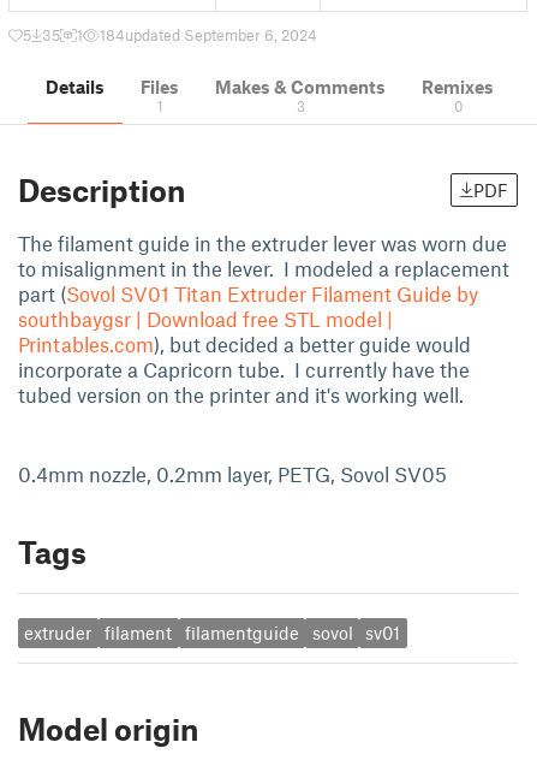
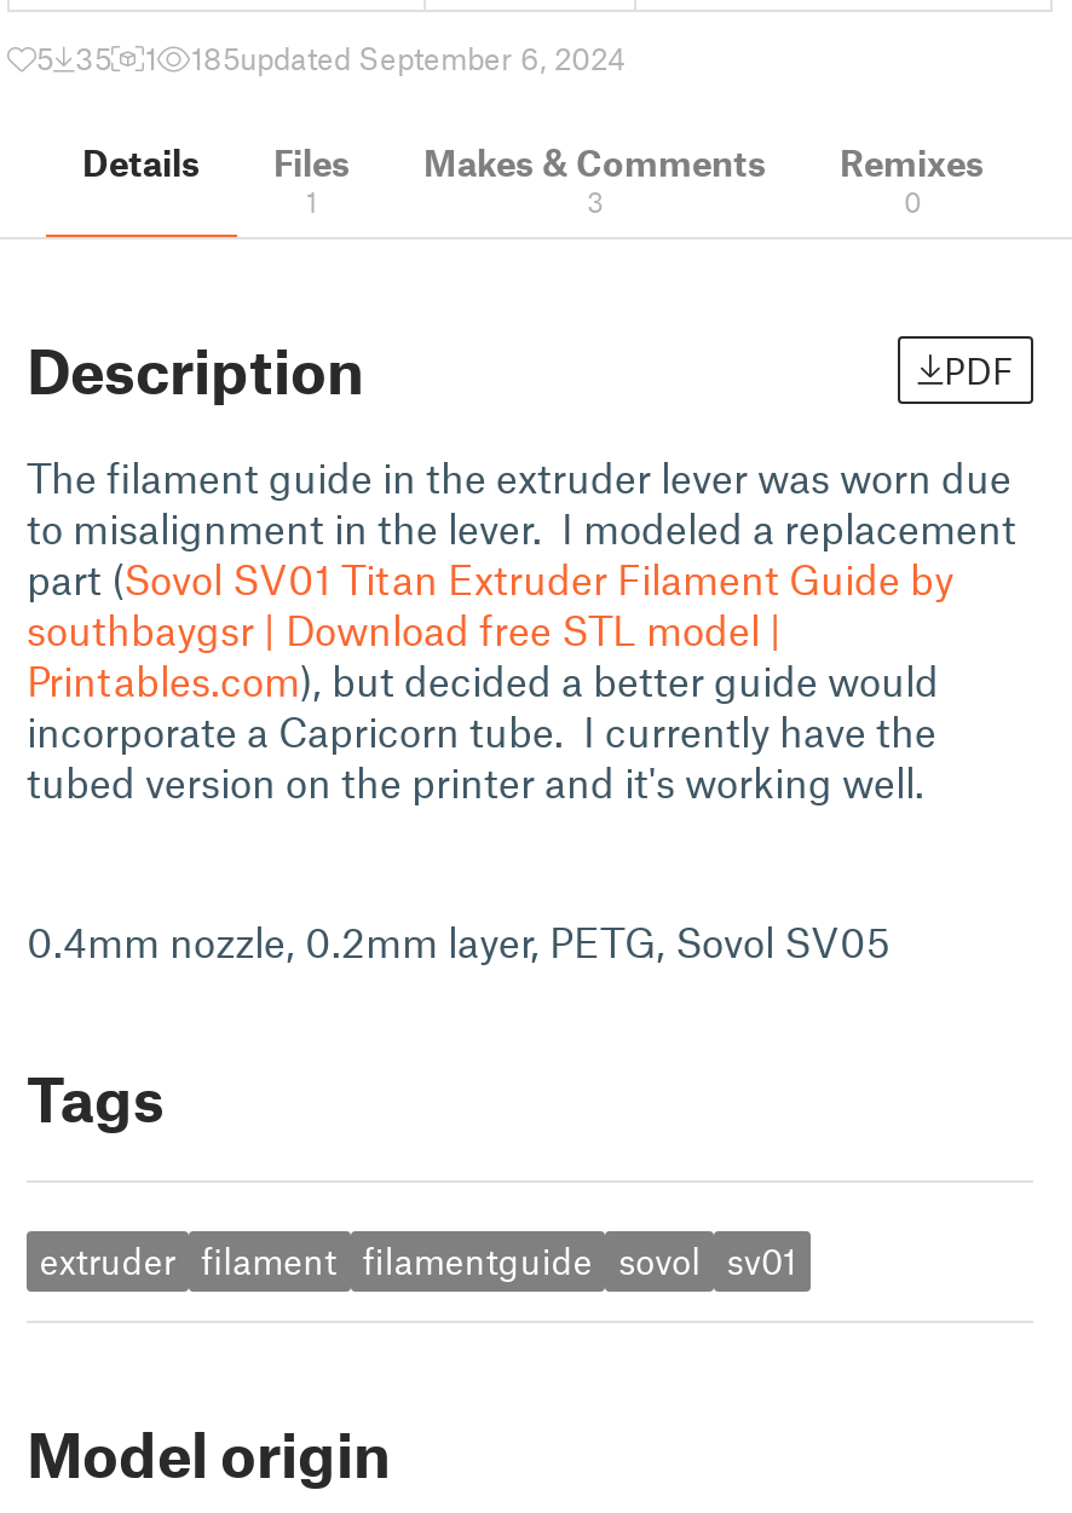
- 184updated September 6, 2024
+ 185updated September 6, 2024
